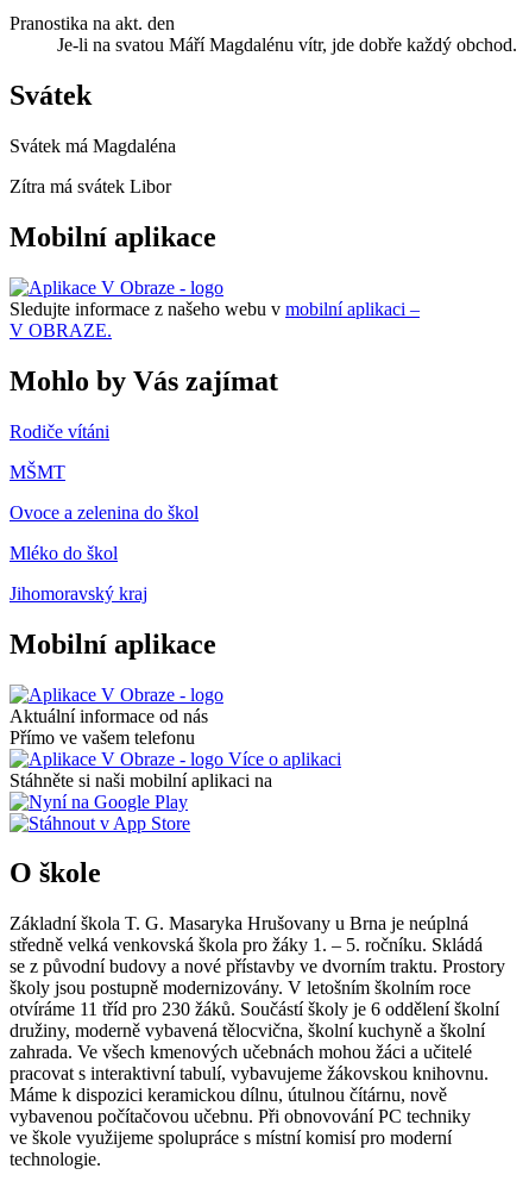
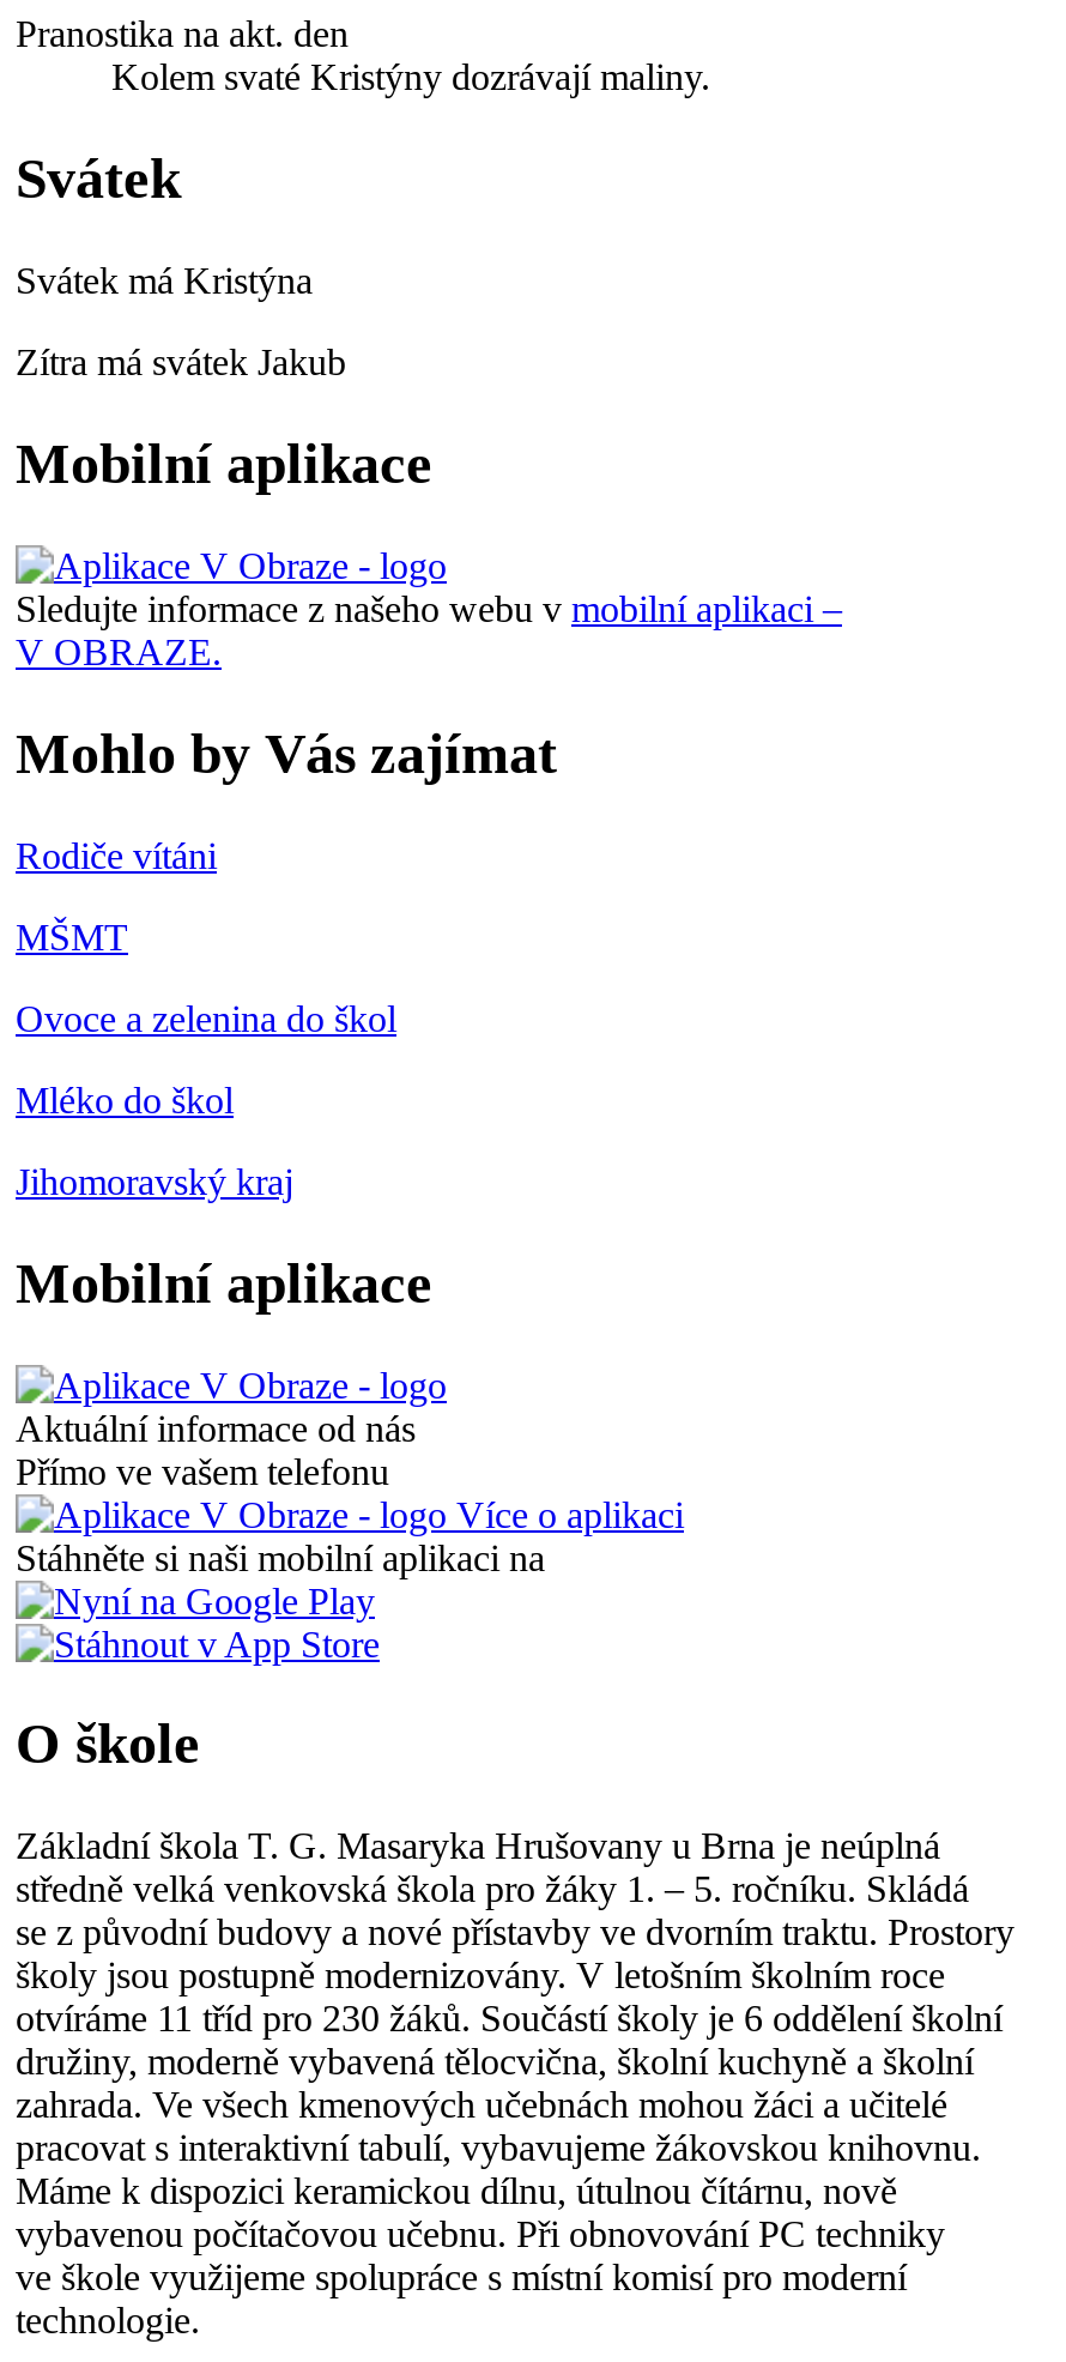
- Je-li na svatou Máří Magdalénu vítr, jde dobře každý obchod.
+ Kolem svaté Kristýny dozrávají maliny.

- Svátek má Magdaléna
+ Svátek má Kristýna

- Zítra má svátek Libor
+ Zítra má svátek Jakub
